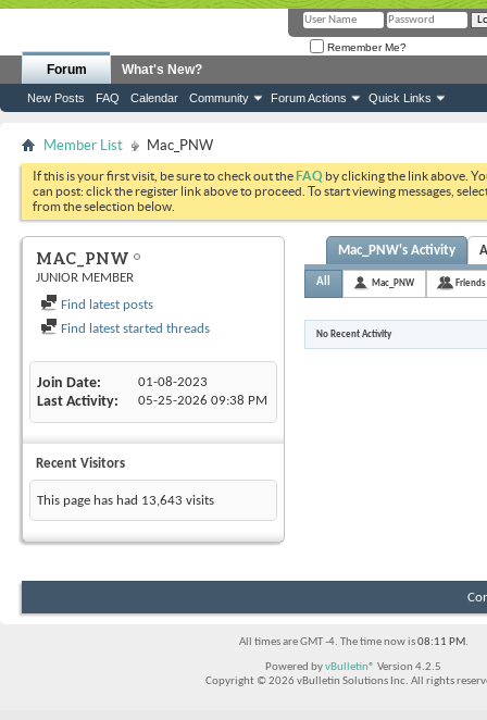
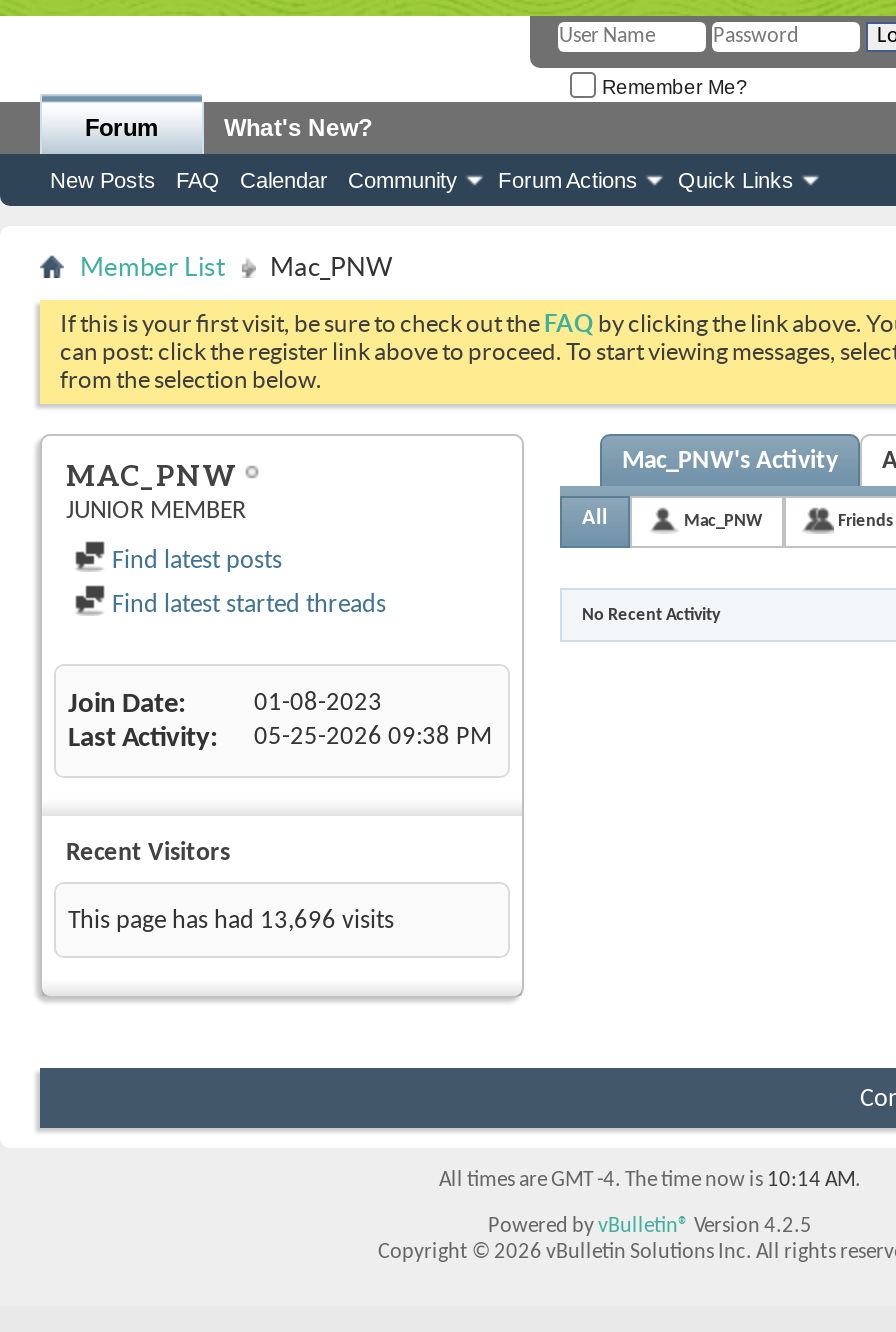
- This page has had 13,643 visits
+ This page has had 13,696 visits

- All times are GMT -4. The time now is 08:11 PM.
+ All times are GMT -4. The time now is 10:14 AM.
